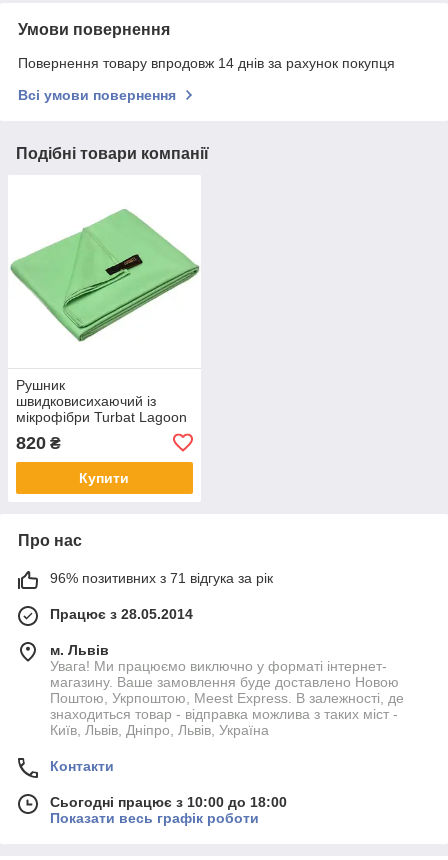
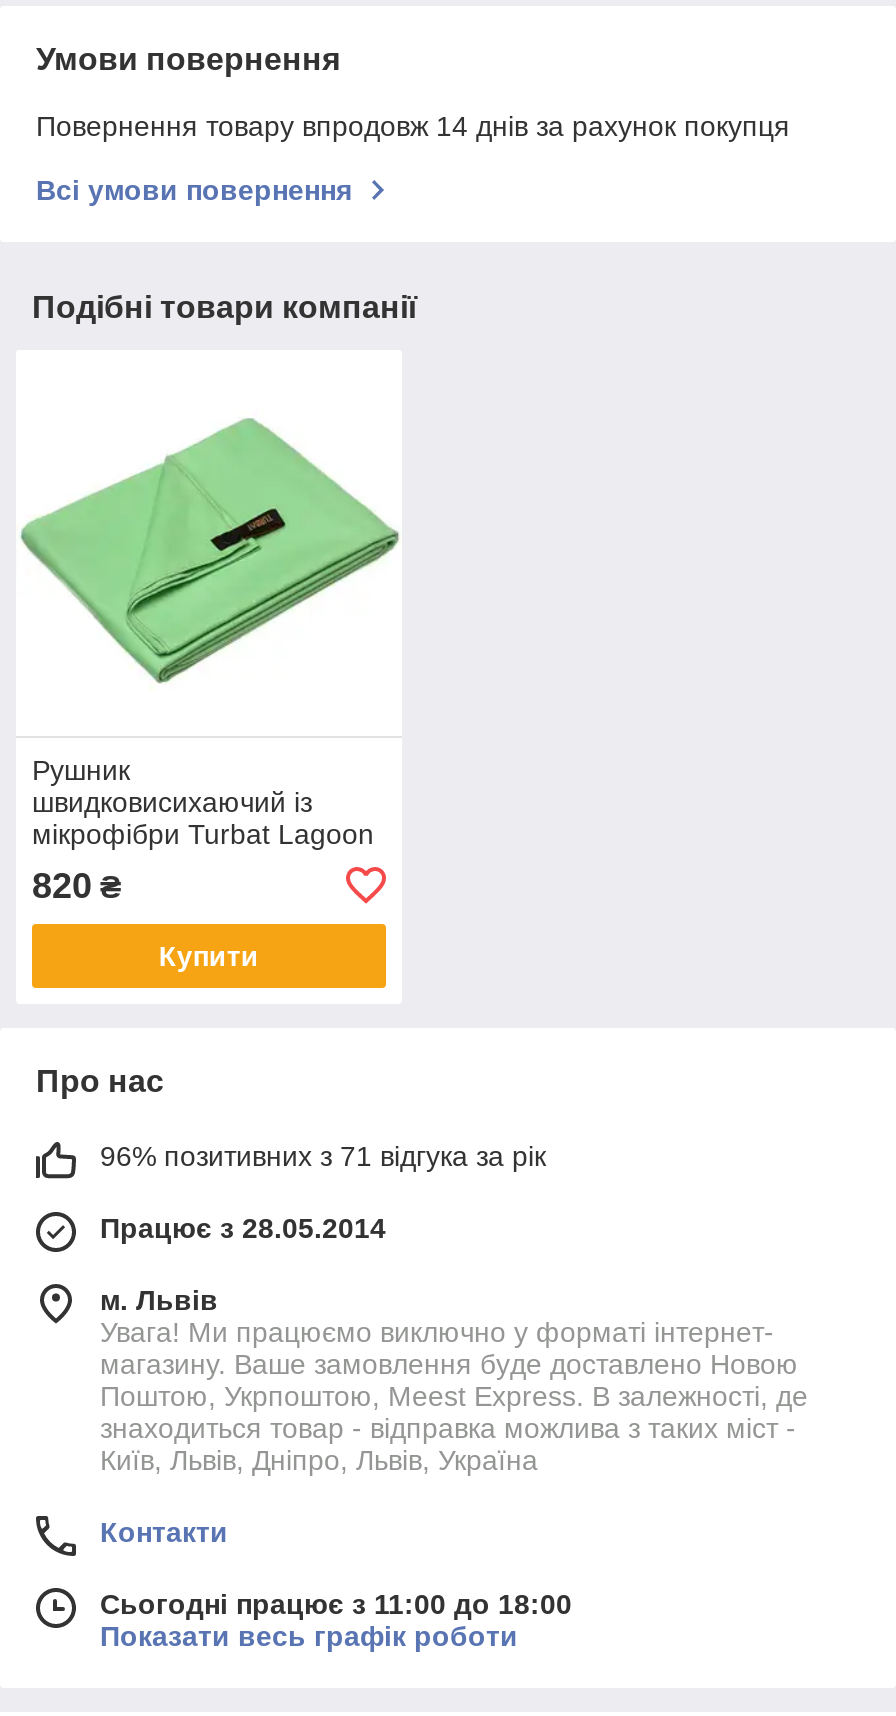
- Сьогодні працює з 10:00 до 18:00
+ Сьогодні працює з 11:00 до 18:00
